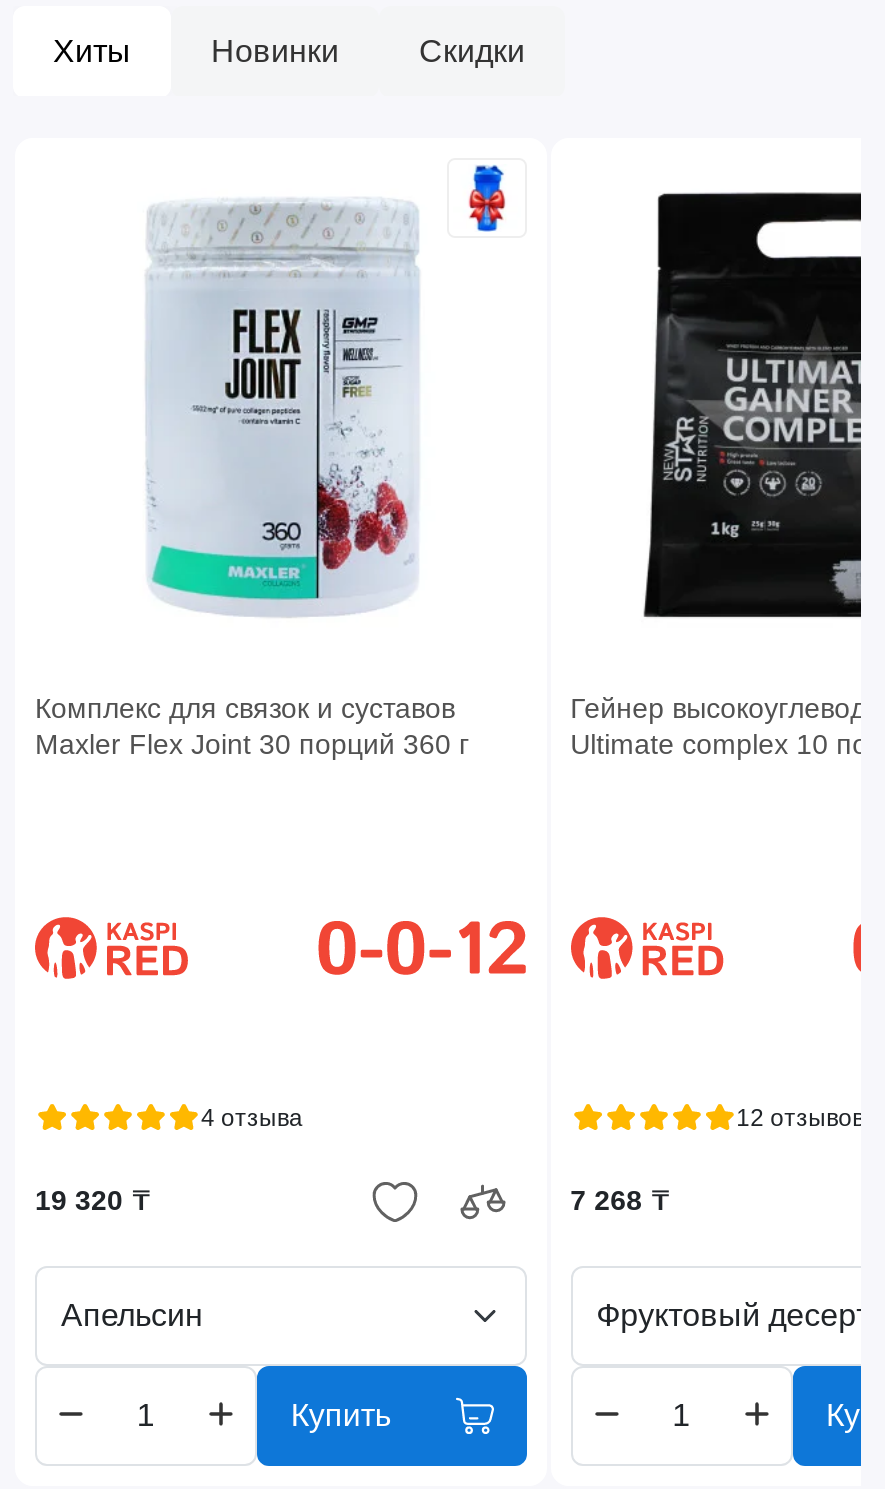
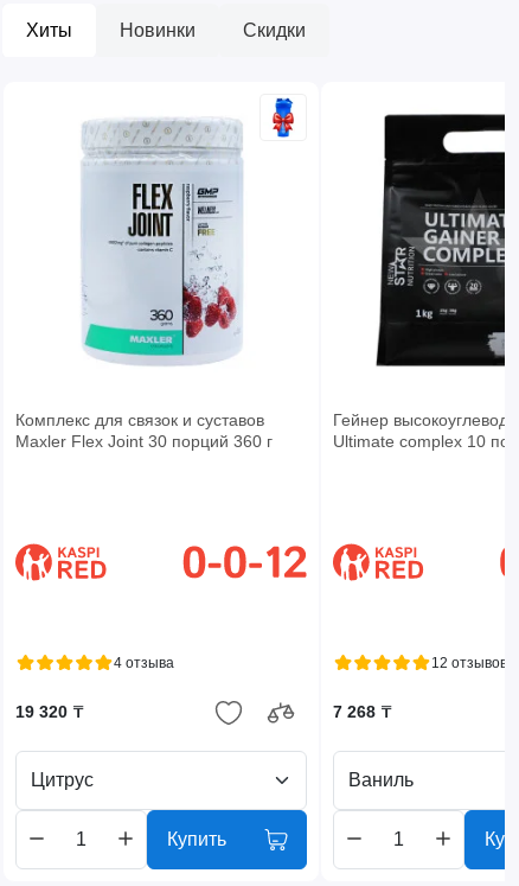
- Апельсин
+ Цитрус

- Фруктовый десерт
+ Ваниль
